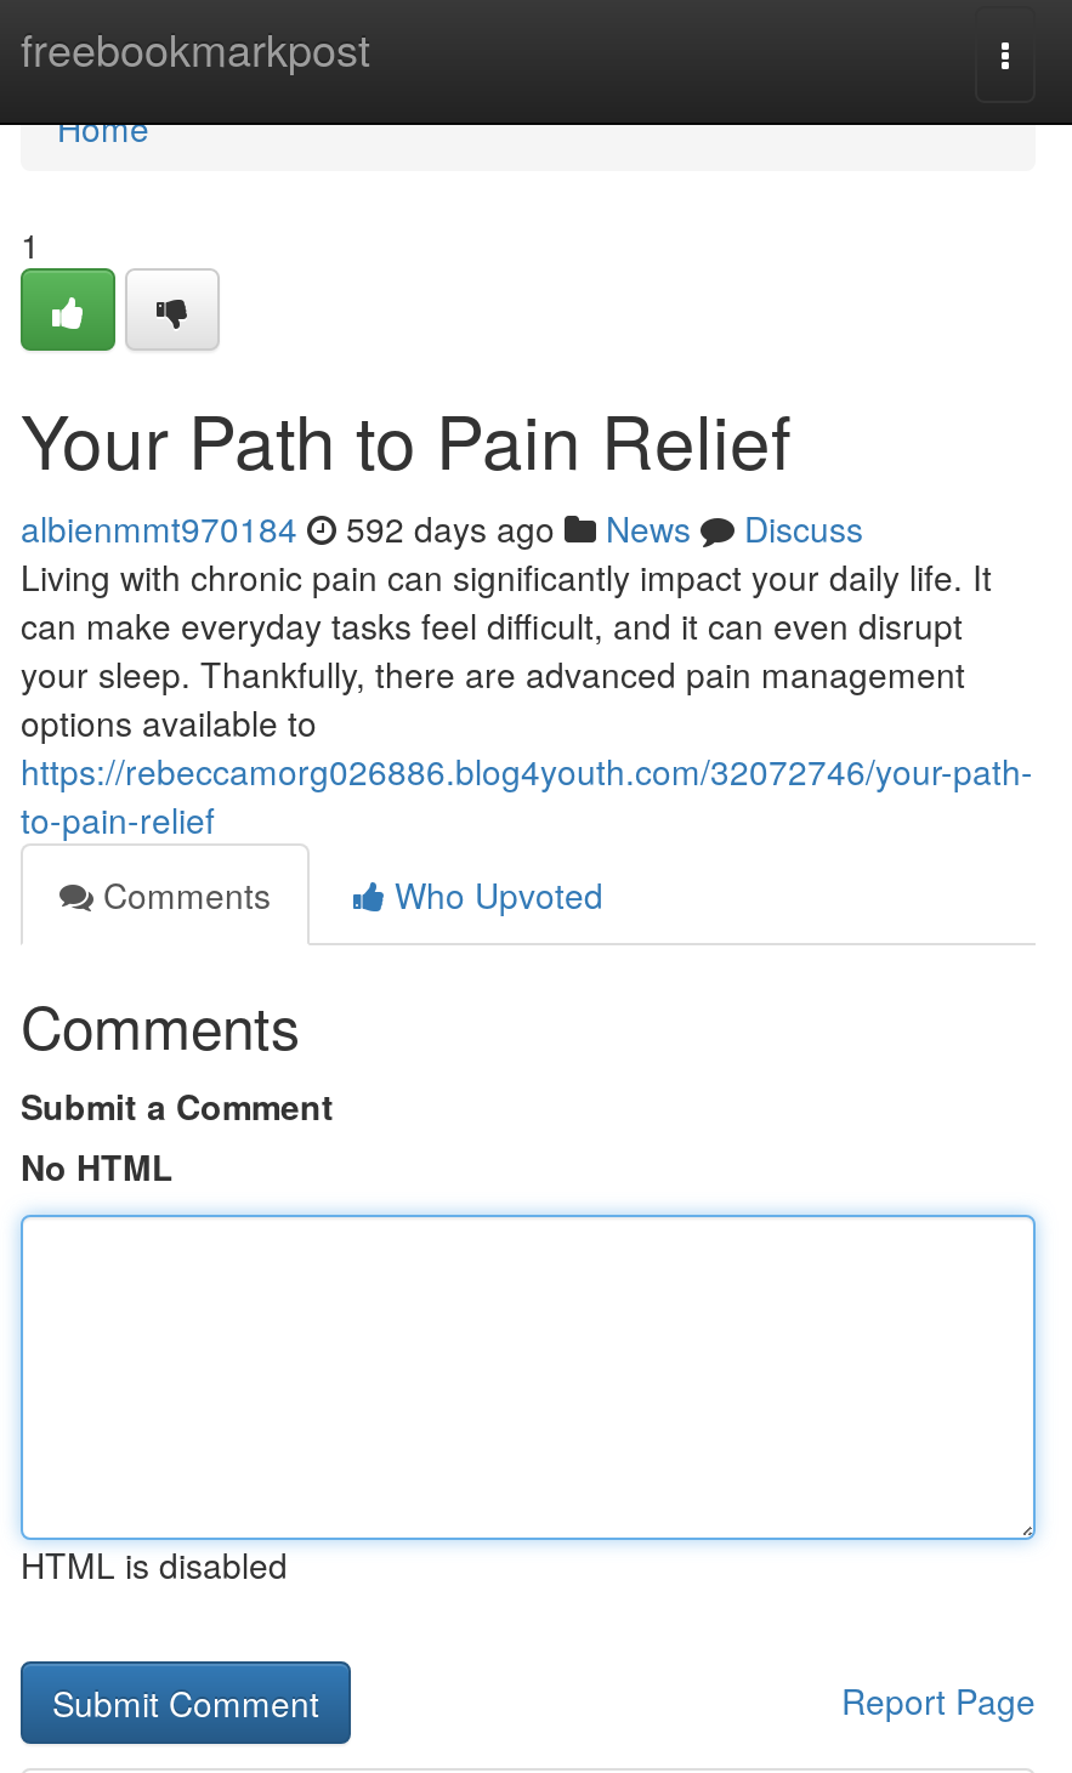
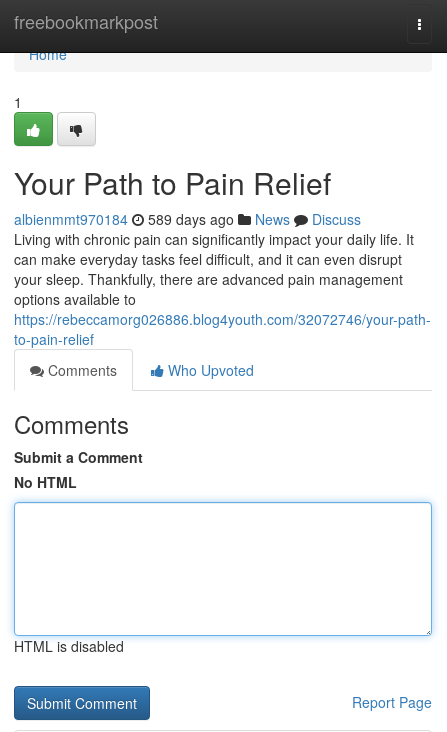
- albienmmt970184 592 days ago News Discuss
+ albienmmt970184 589 days ago News Discuss
